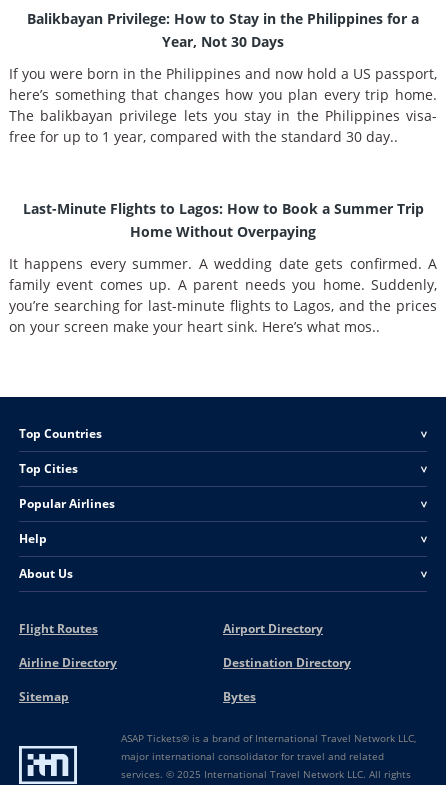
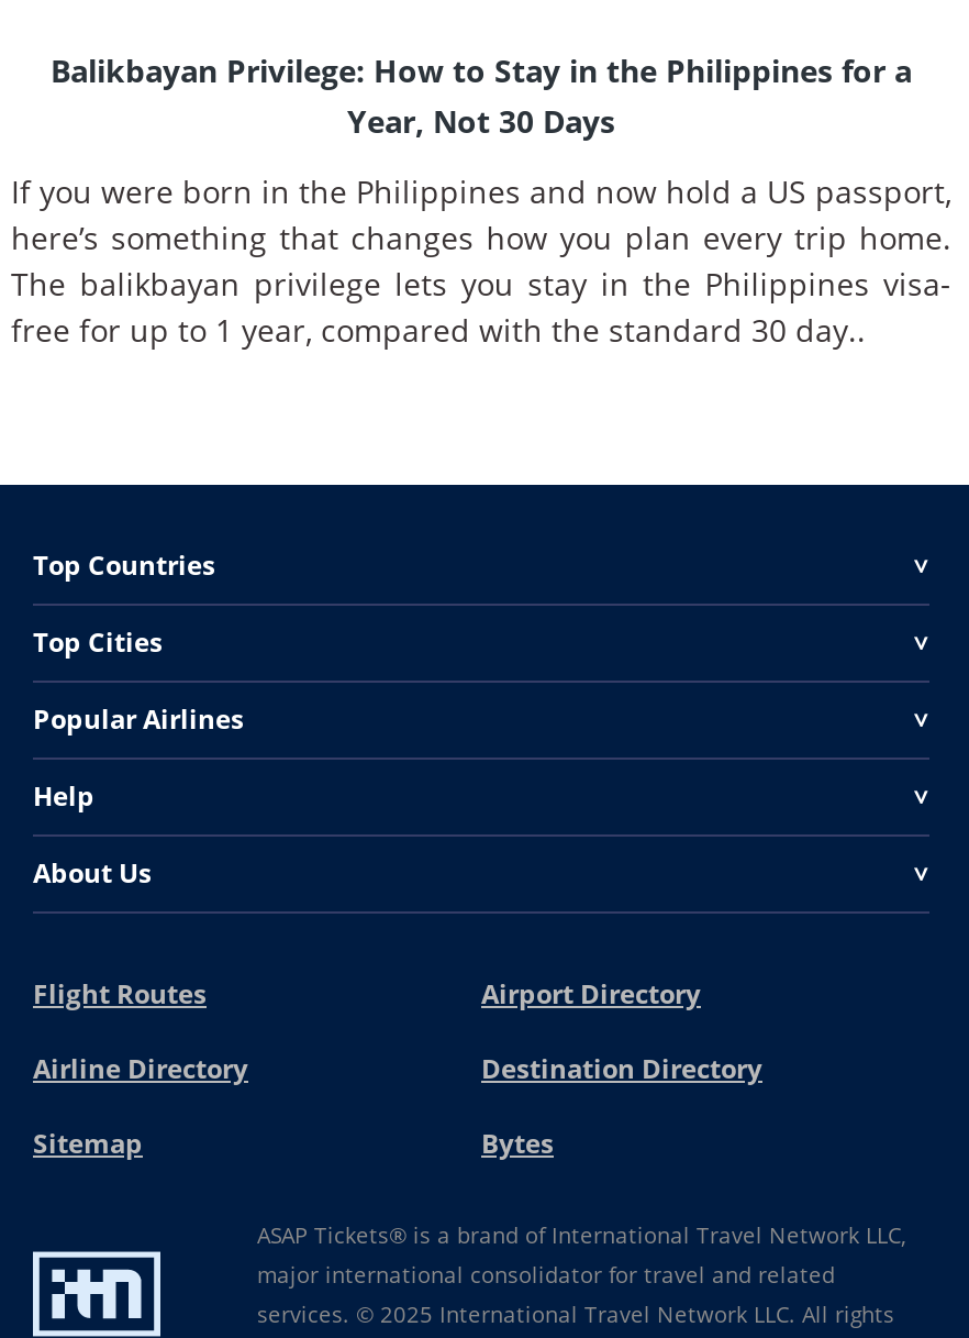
- Last-Minute Flights to Lagos: How to Book a Summer Trip
- Home Without Overpaying
- It happens every summer. A wedding date gets confirmed. A
- family event comes up. A parent needs you home. Suddenly,
- you’re searching for last-minute flights to Lagos, and the prices
- on your screen make your heart sink. Here’s what mos..
